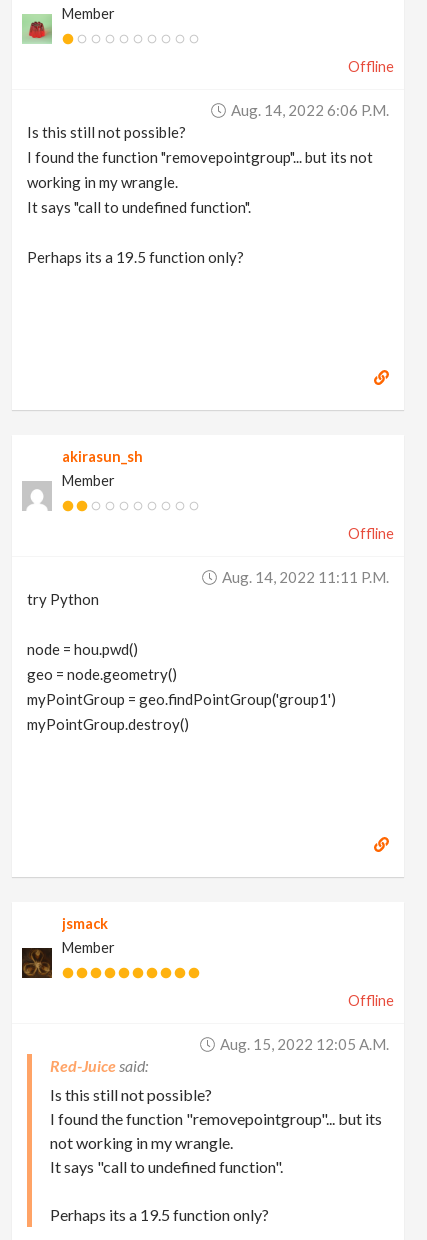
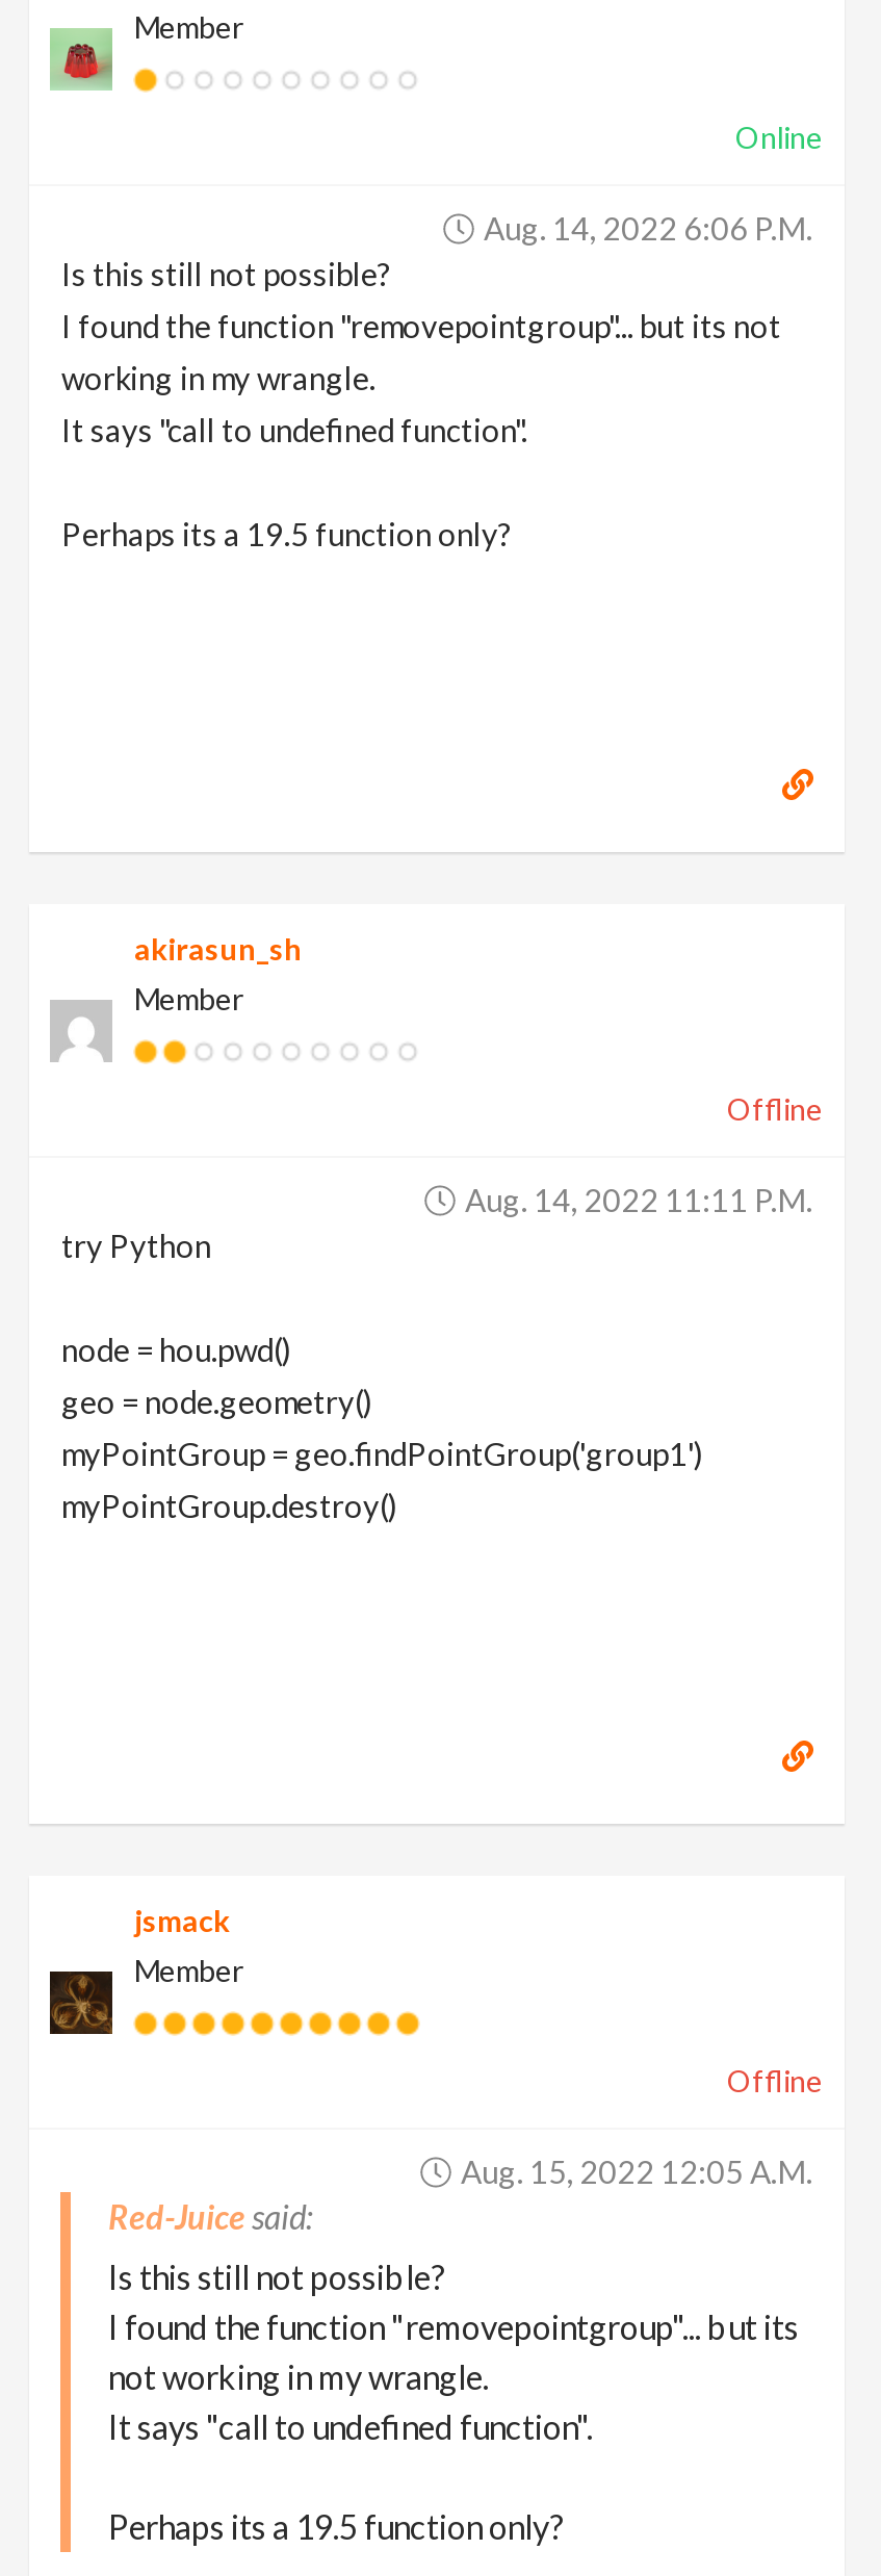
- Offline
+ Online
